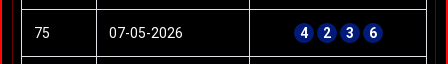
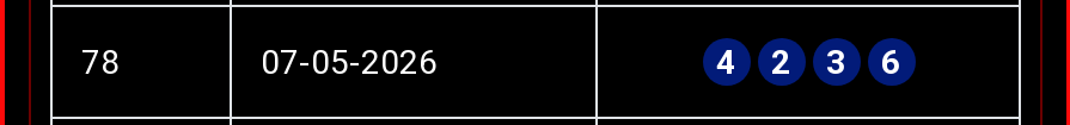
- 75
+ 78
